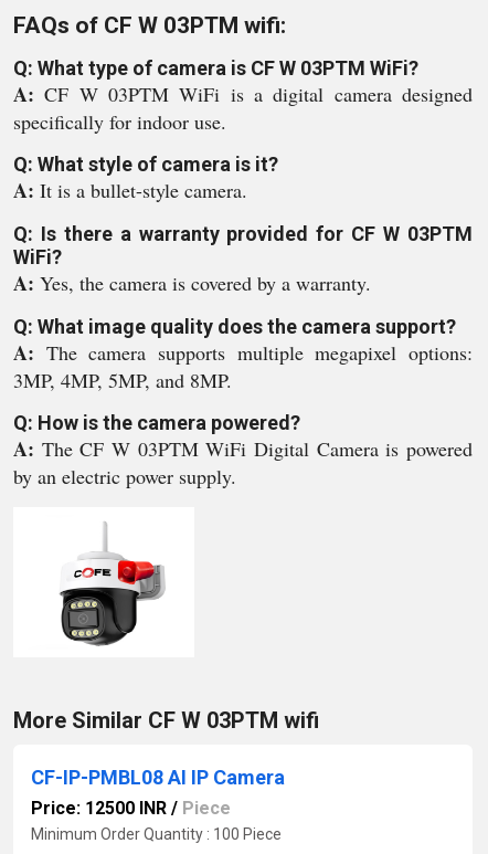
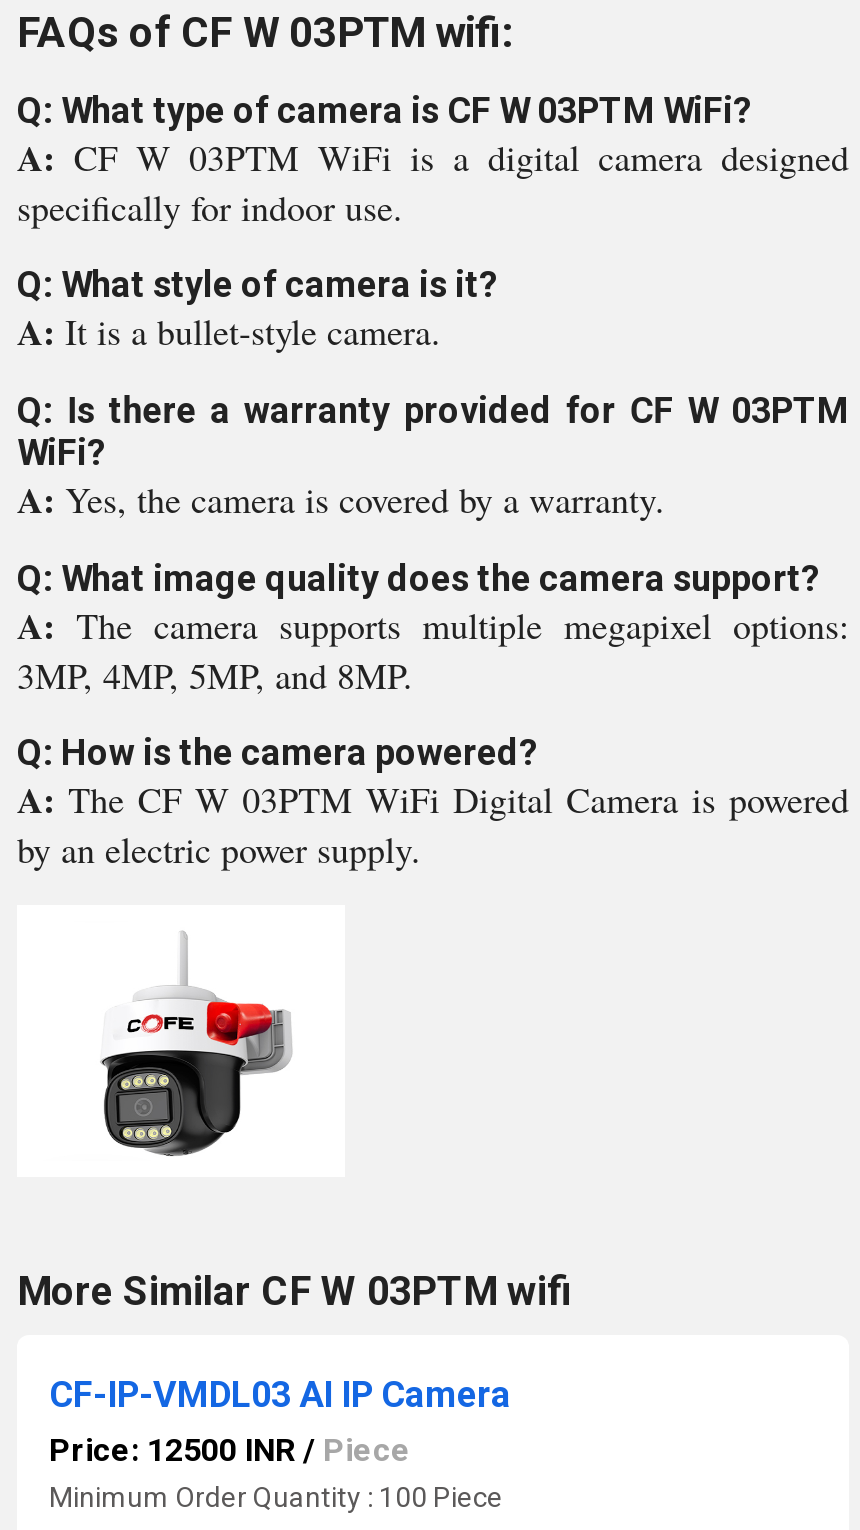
- CF-IP-PMBL08 AI IP Camera
+ CF-IP-VMDL03 AI IP Camera
